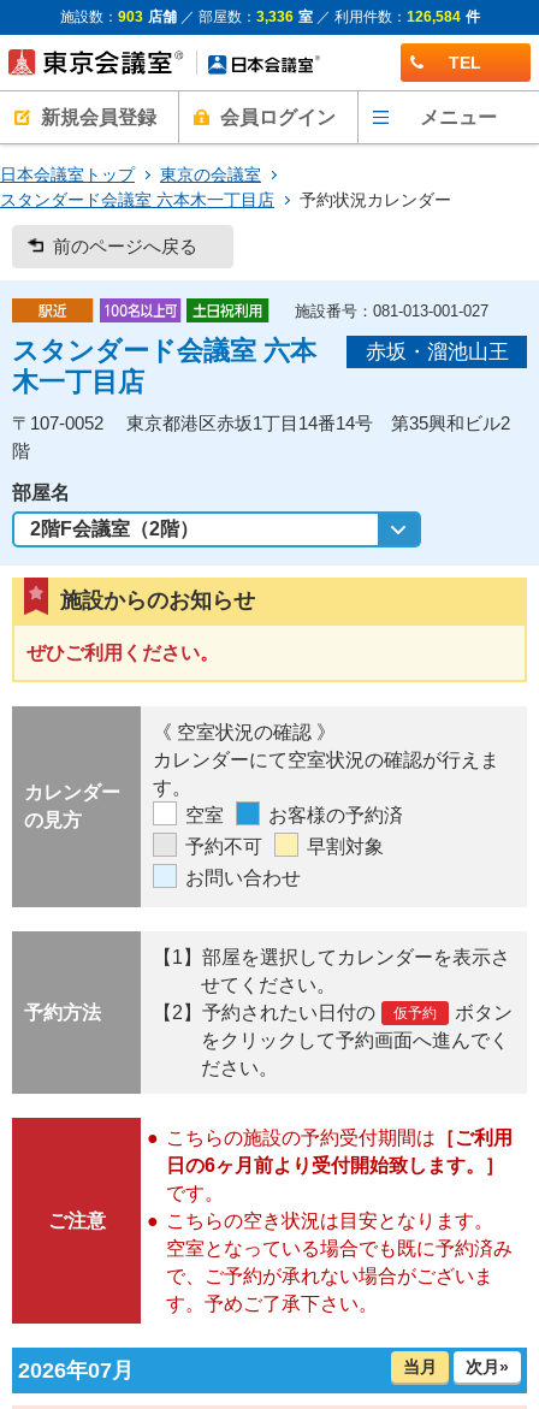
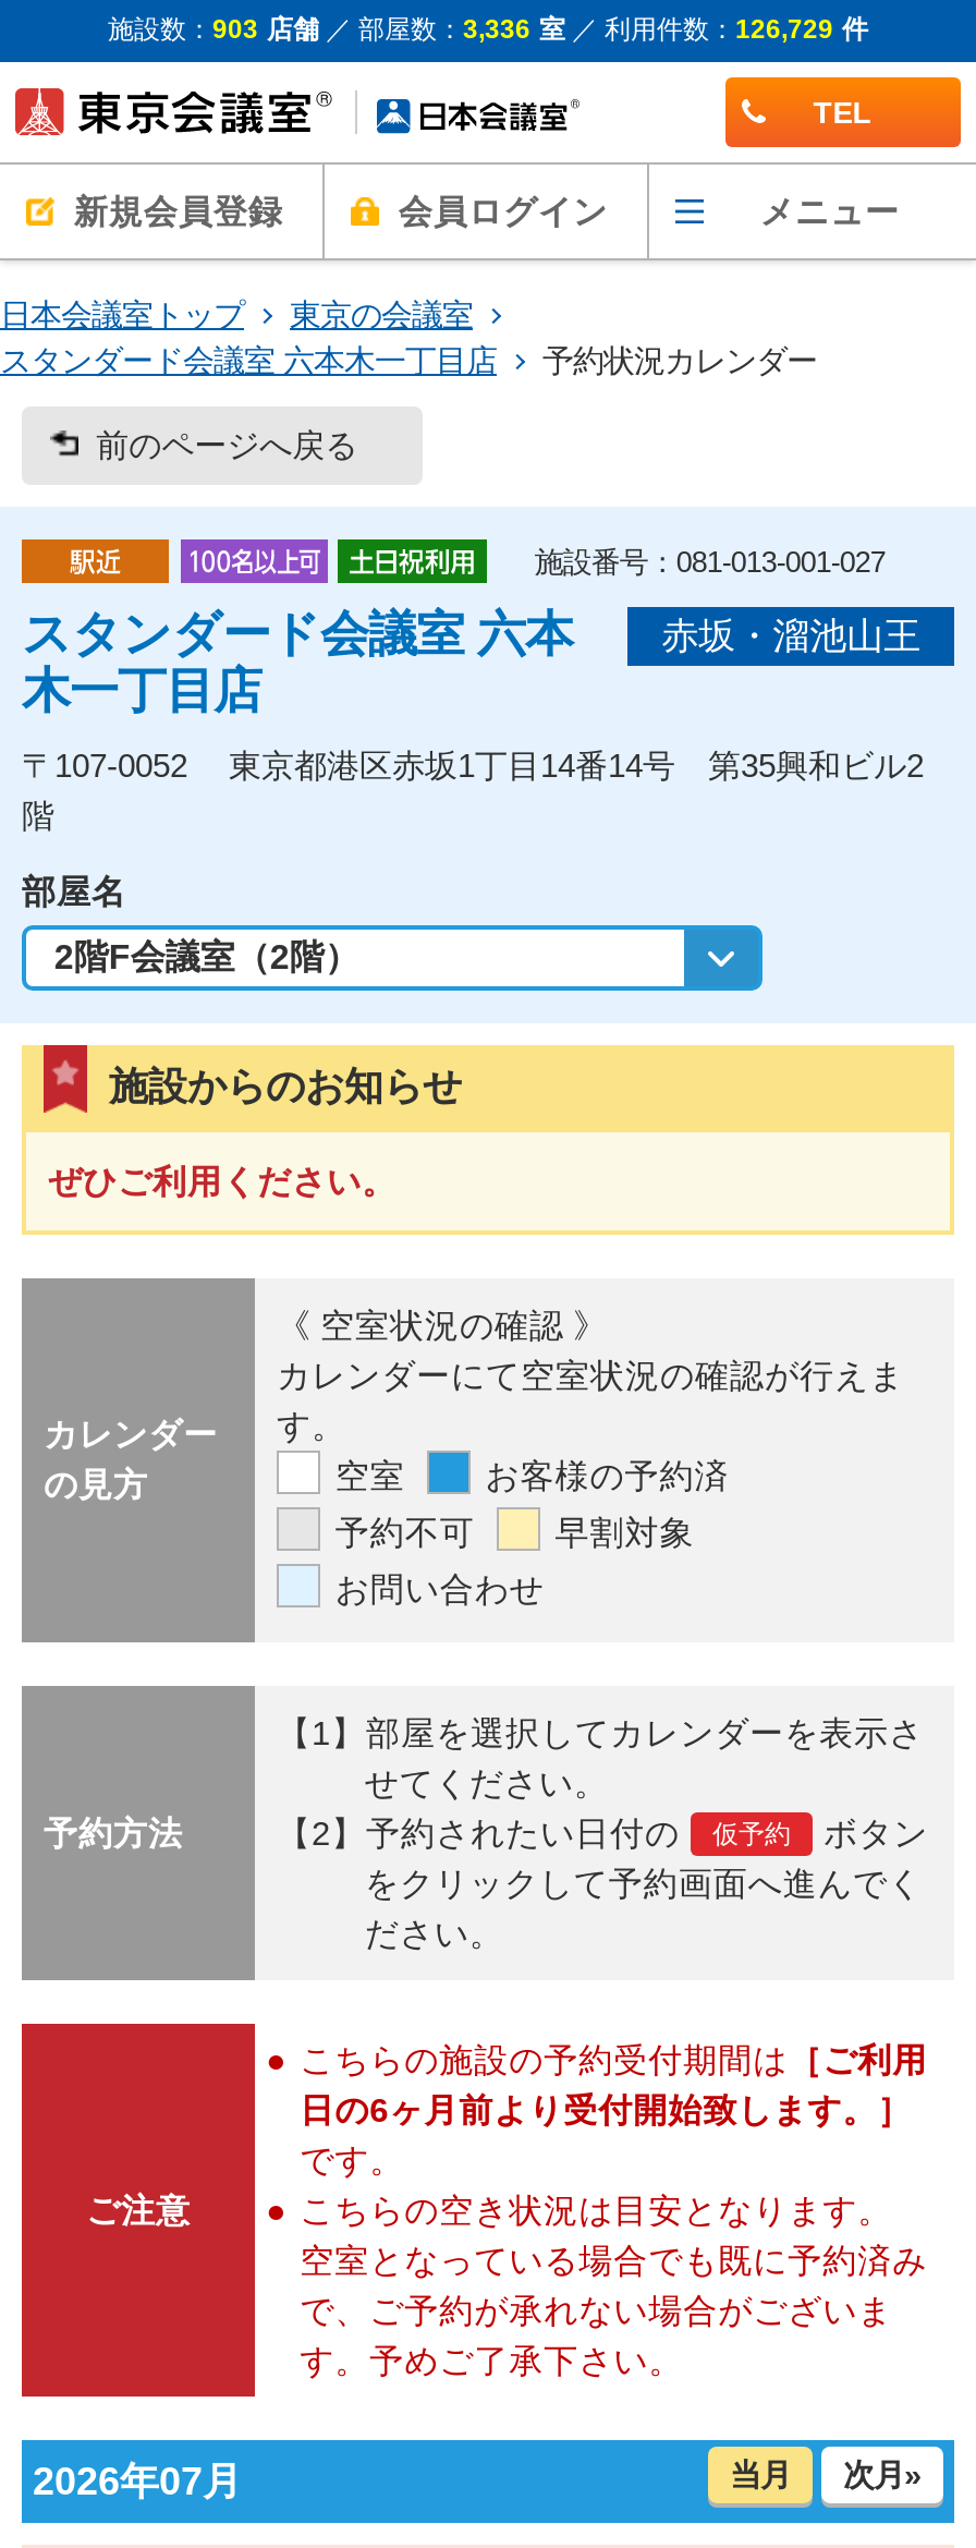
- 施設数：903 店舗／ 部屋数：3,336 室／ 利用件数：126,584 件
+ 施設数：903 店舗／ 部屋数：3,336 室／ 利用件数：126,729 件
